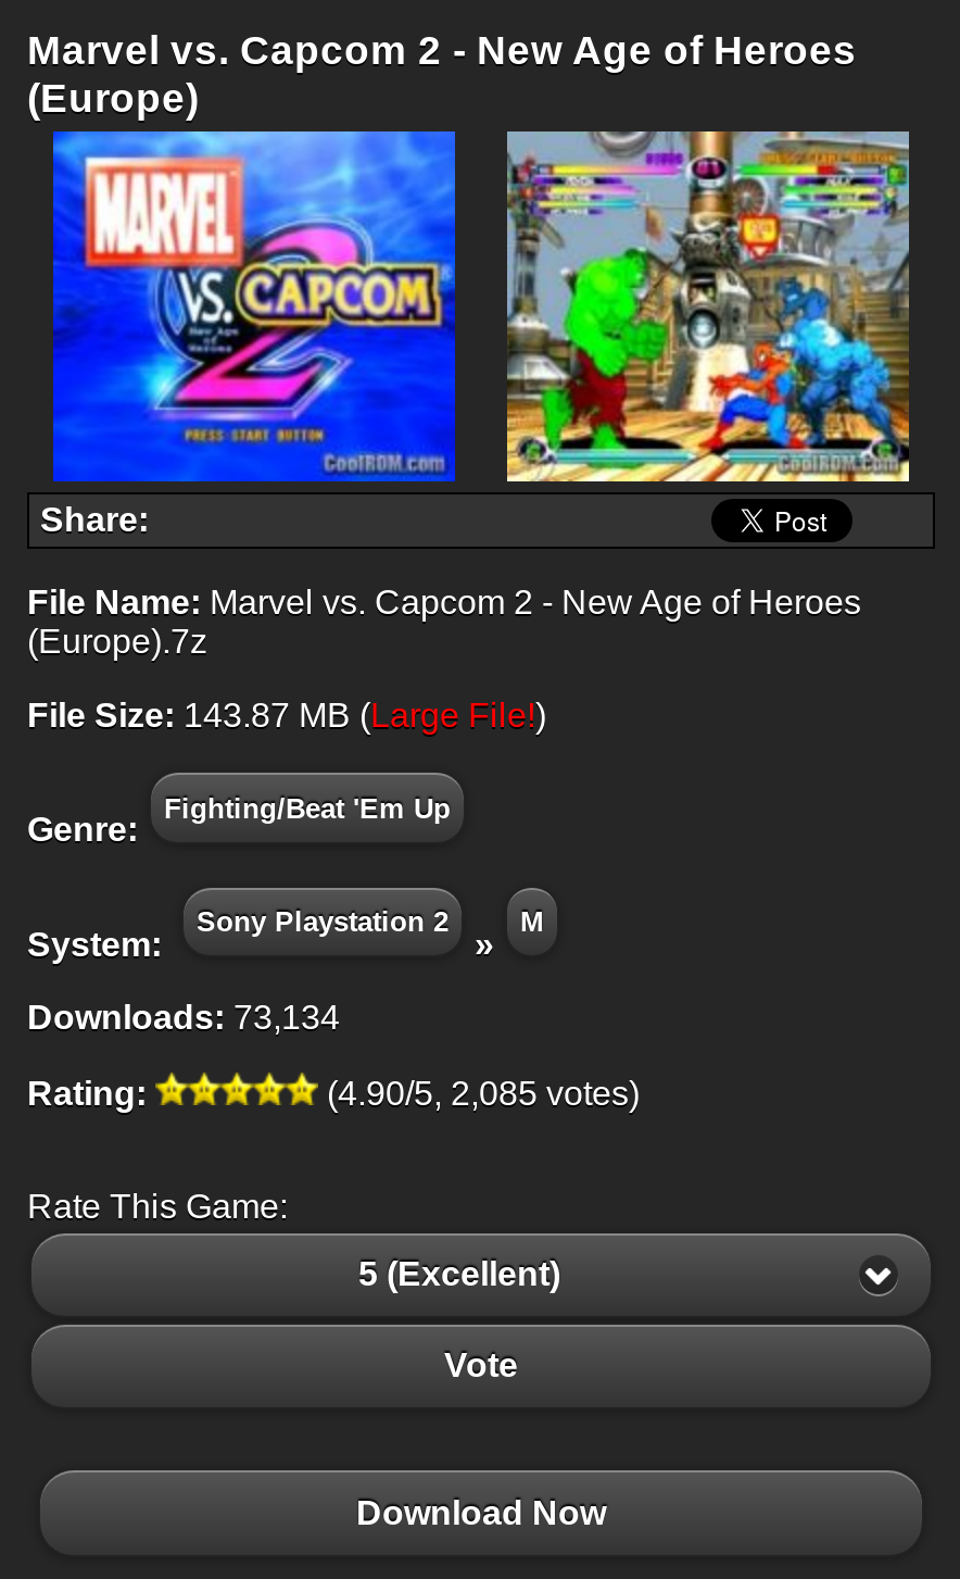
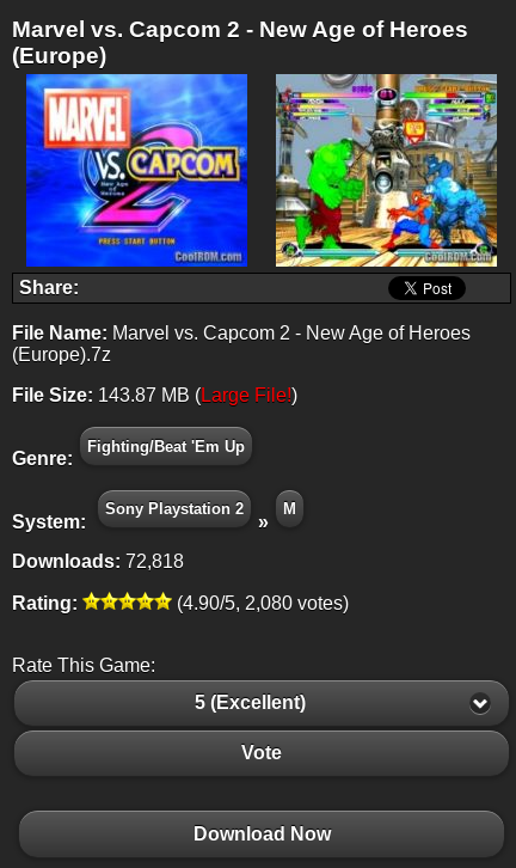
- Downloads: 73,134
+ Downloads: 72,818

- (4.90/5, 2,085 votes)
+ (4.90/5, 2,080 votes)
